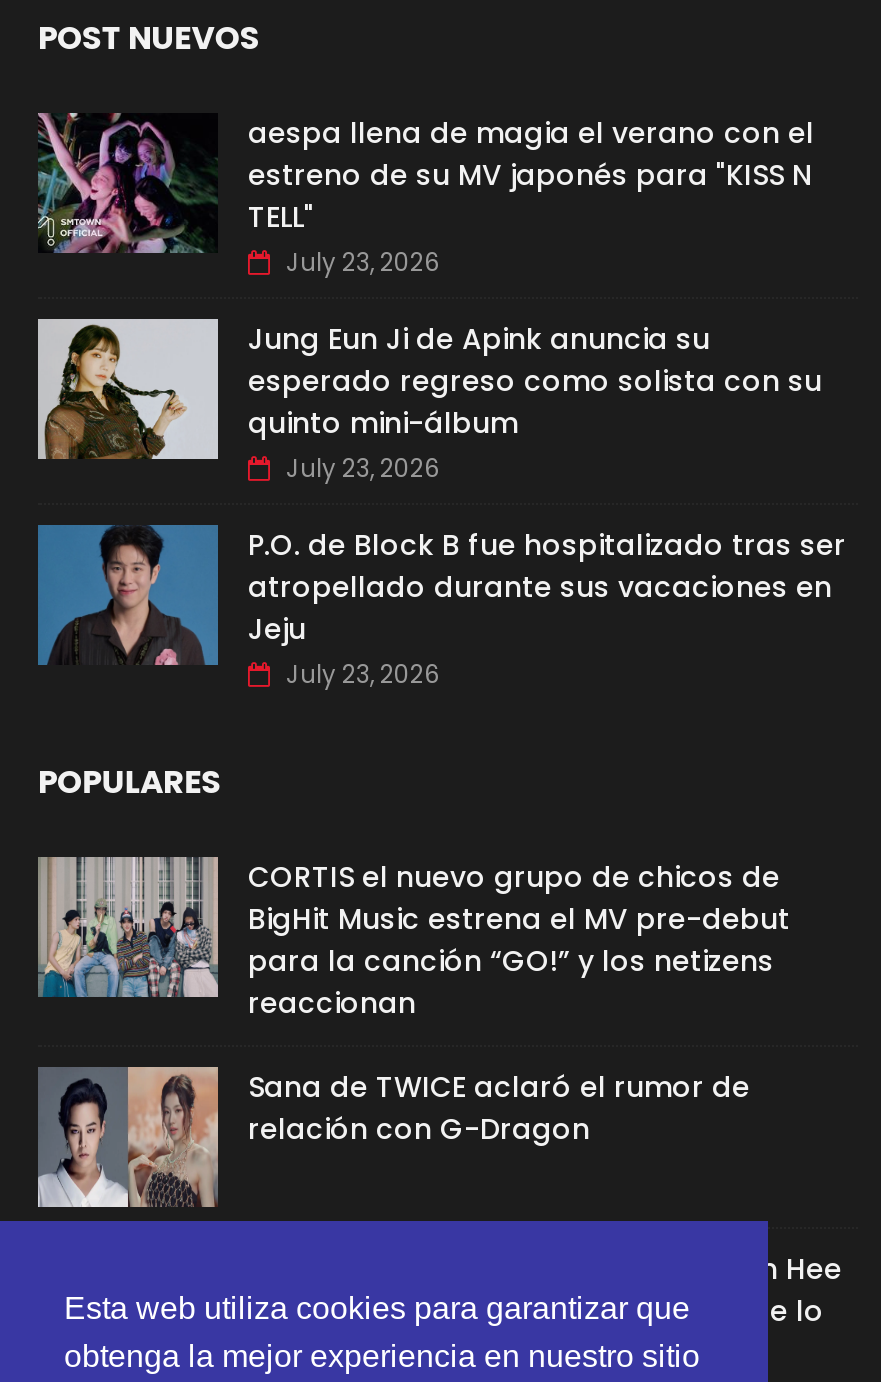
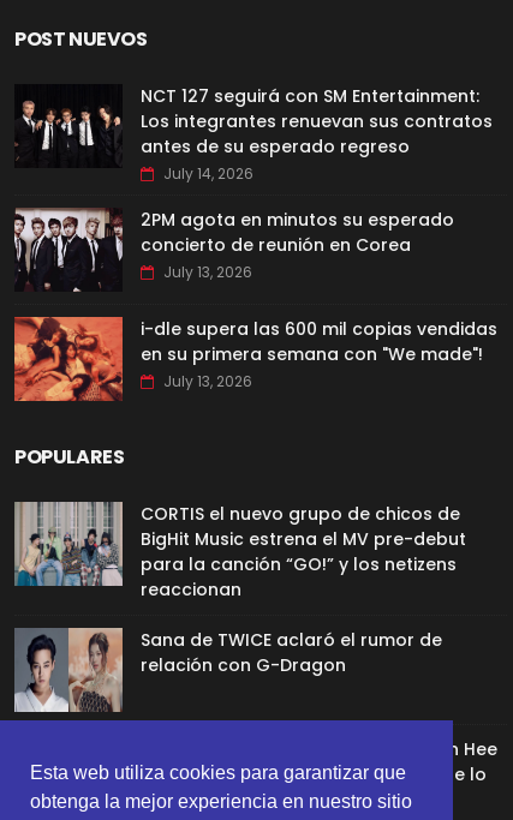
- [image]
- aespa llena de magia el verano con el
- estreno de su MV japonés para "KISS N
- TELL"
- July 23, 2026
+ [image]
+ NCT 127 seguirá con SM Entertainment:
+ Los integrantes renuevan sus contratos
+ antes de su esperado regreso
+ July 14, 2026

- [image]
- Jung Eun Ji de Apink anuncia su
- esperado regreso como solista con su
- quinto mini-álbum
- July 23, 2026
+ [image]
+ 2PM agota en minutos su esperado
+ concierto de reunión en Corea
+ July 13, 2026

- [image]
- P.O. de Block B fue hospitalizado tras ser
- atropellado durante sus vacaciones en
- Jeju
- July 23, 2026
+ [image]
+ i-dle supera las 600 mil copias vendidas
+ en su primera semana con "We made"!
+ July 13, 2026
